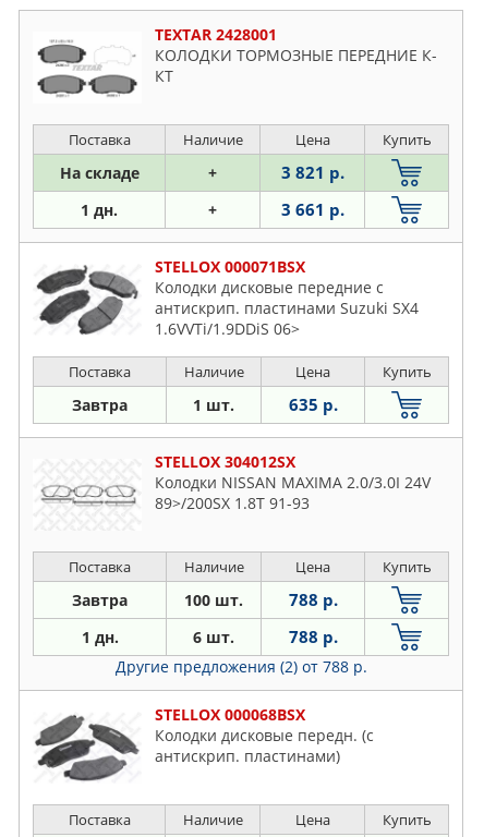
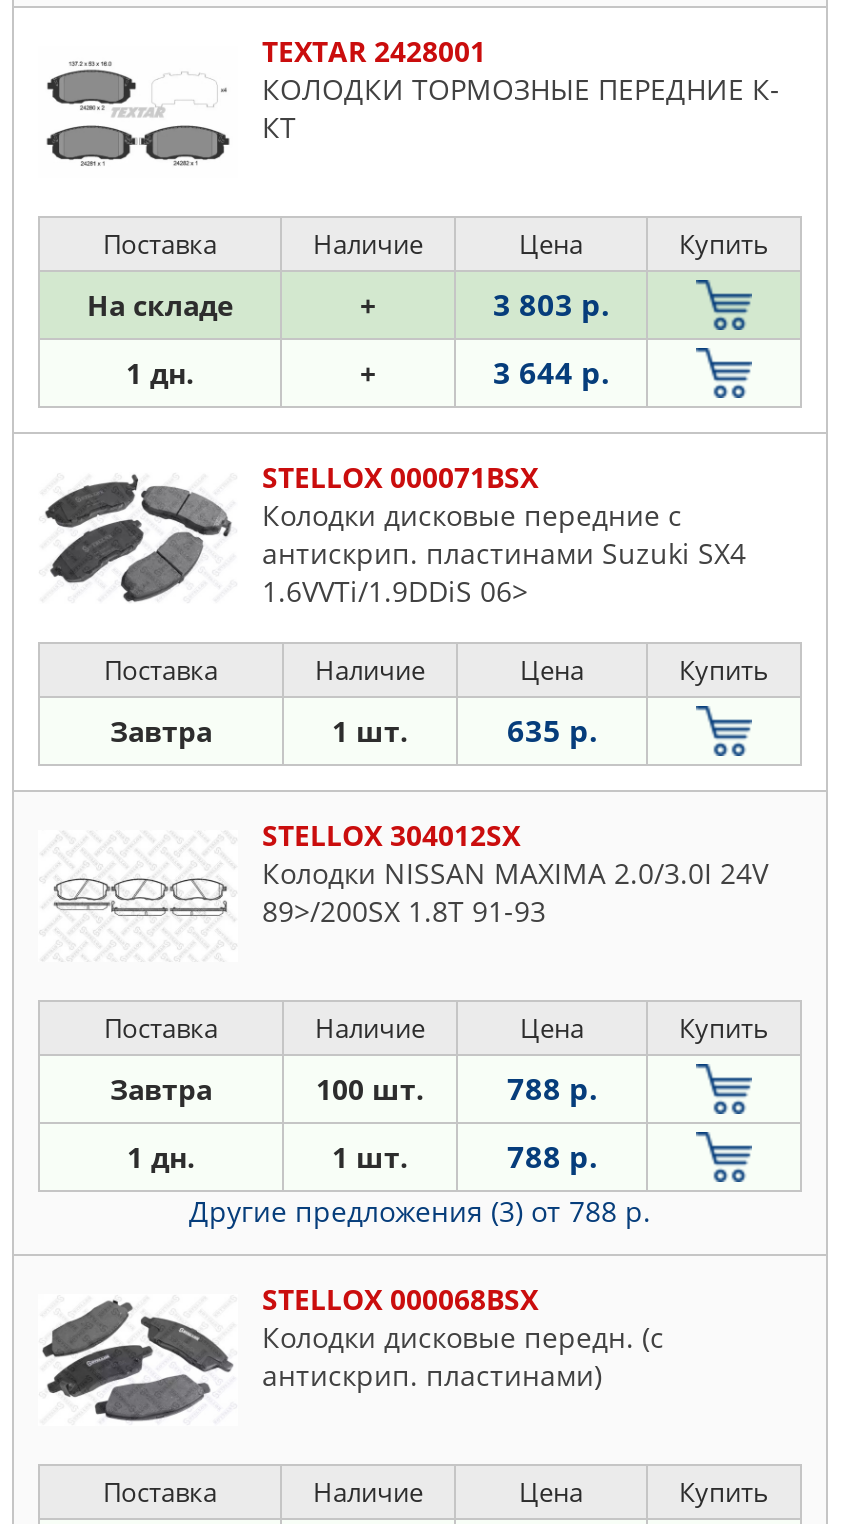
- 3 821 р.
+ 3 803 р.

- 3 661 р.
+ 3 644 р.

- 6 шт.
+ 1 шт.

- Другие предложения (2) от 788 р.
+ Другие предложения (3) от 788 р.
